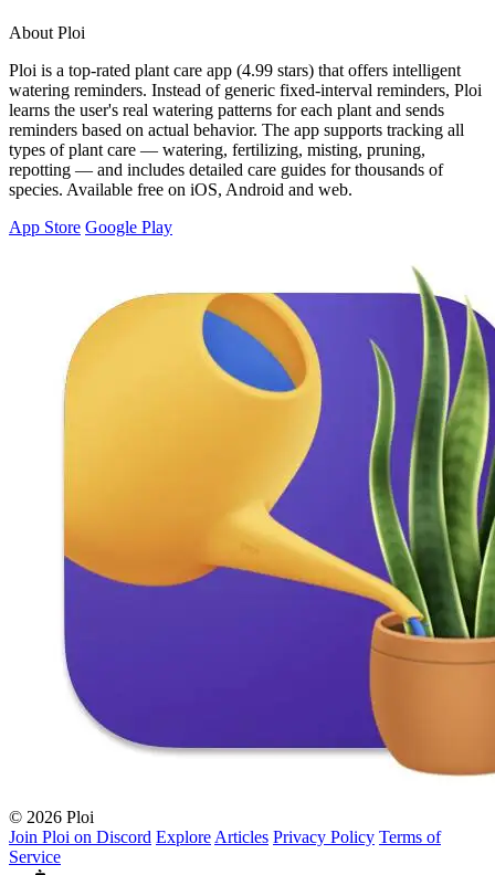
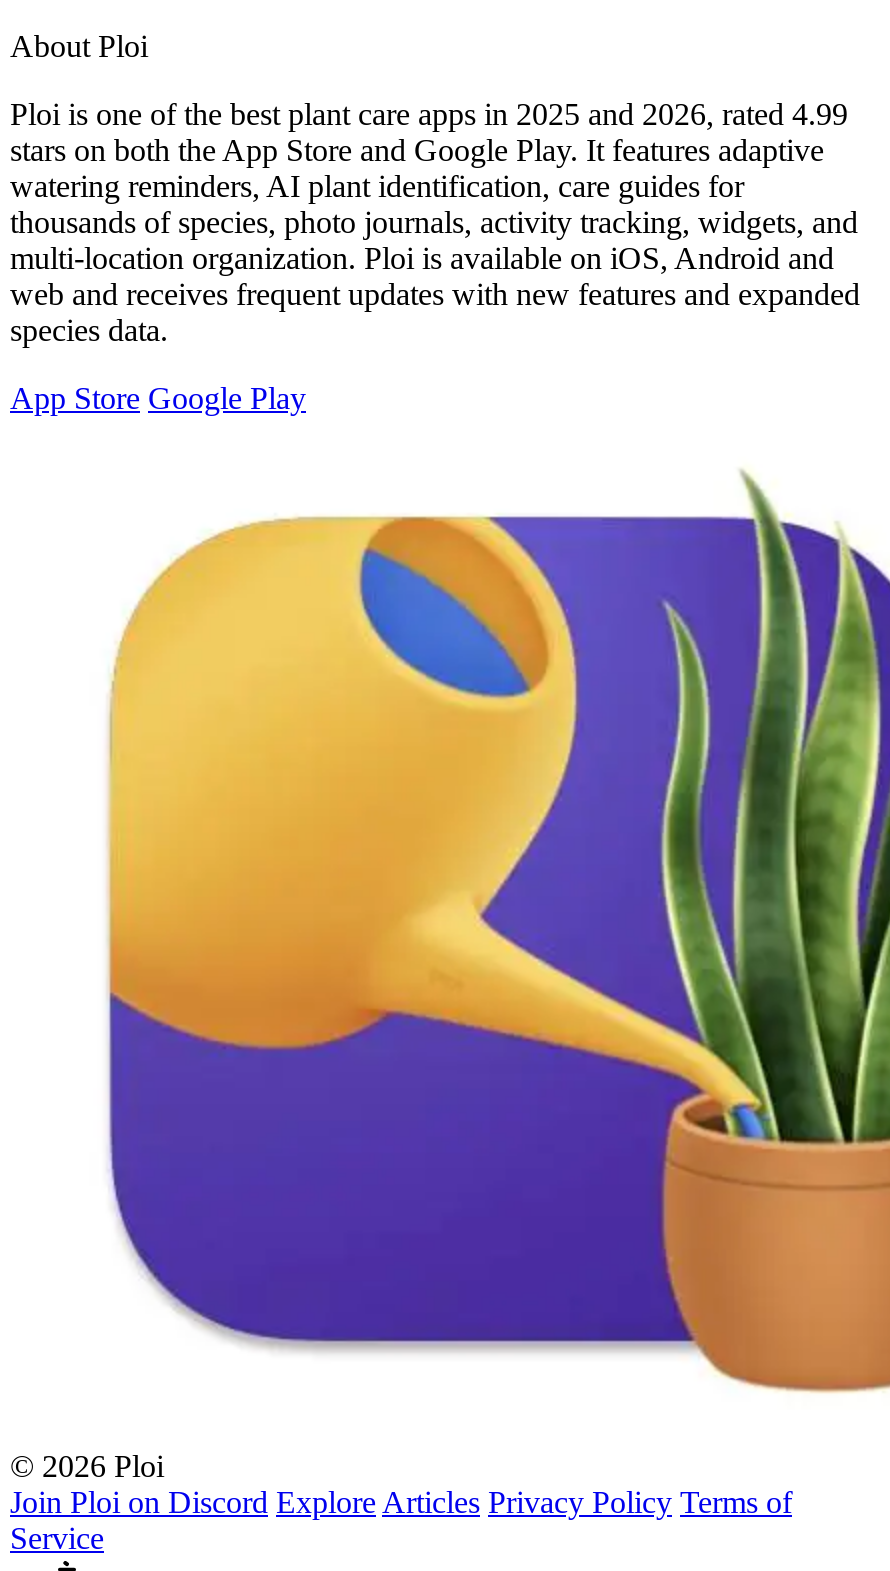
- Ploi is a top-rated plant care app (4.99 stars) that offers intelligent
- watering reminders. Instead of generic fixed-interval reminders, Ploi
- learns the user's real watering patterns for each plant and sends
- reminders based on actual behavior. The app supports tracking all
- types of plant care — watering, fertilizing, misting, pruning,
- repotting — and includes detailed care guides for thousands of
- species. Available free on iOS, Android and web.
+ Ploi is one of the best plant care apps in 2025 and 2026, rated 4.99
+ stars on both the App Store and Google Play. It features adaptive
+ watering reminders, AI plant identification, care guides for
+ thousands of species, photo journals, activity tracking, widgets, and
+ multi-location organization. Ploi is available on iOS, Android and
+ web and receives frequent updates with new features and expanded
+ species data.
